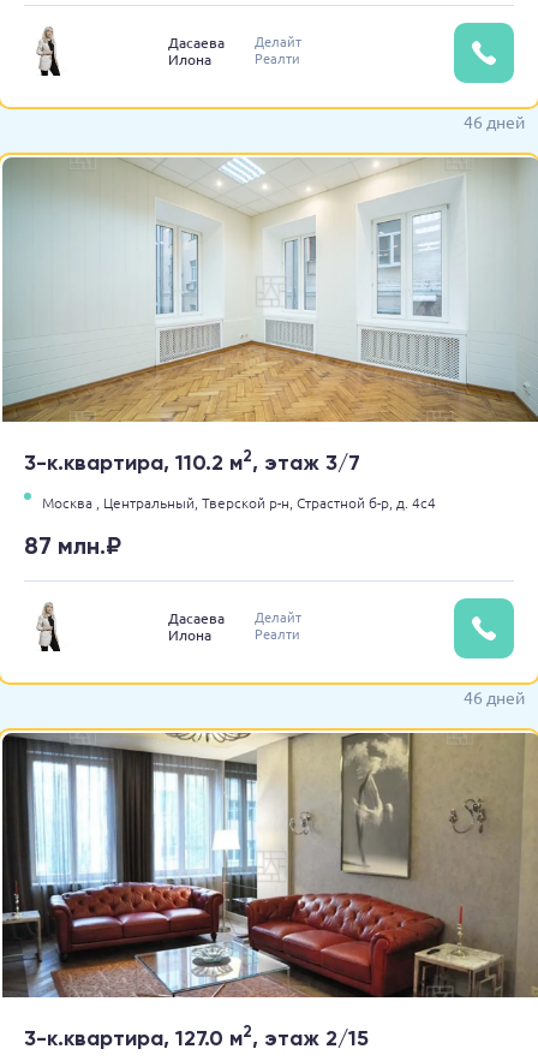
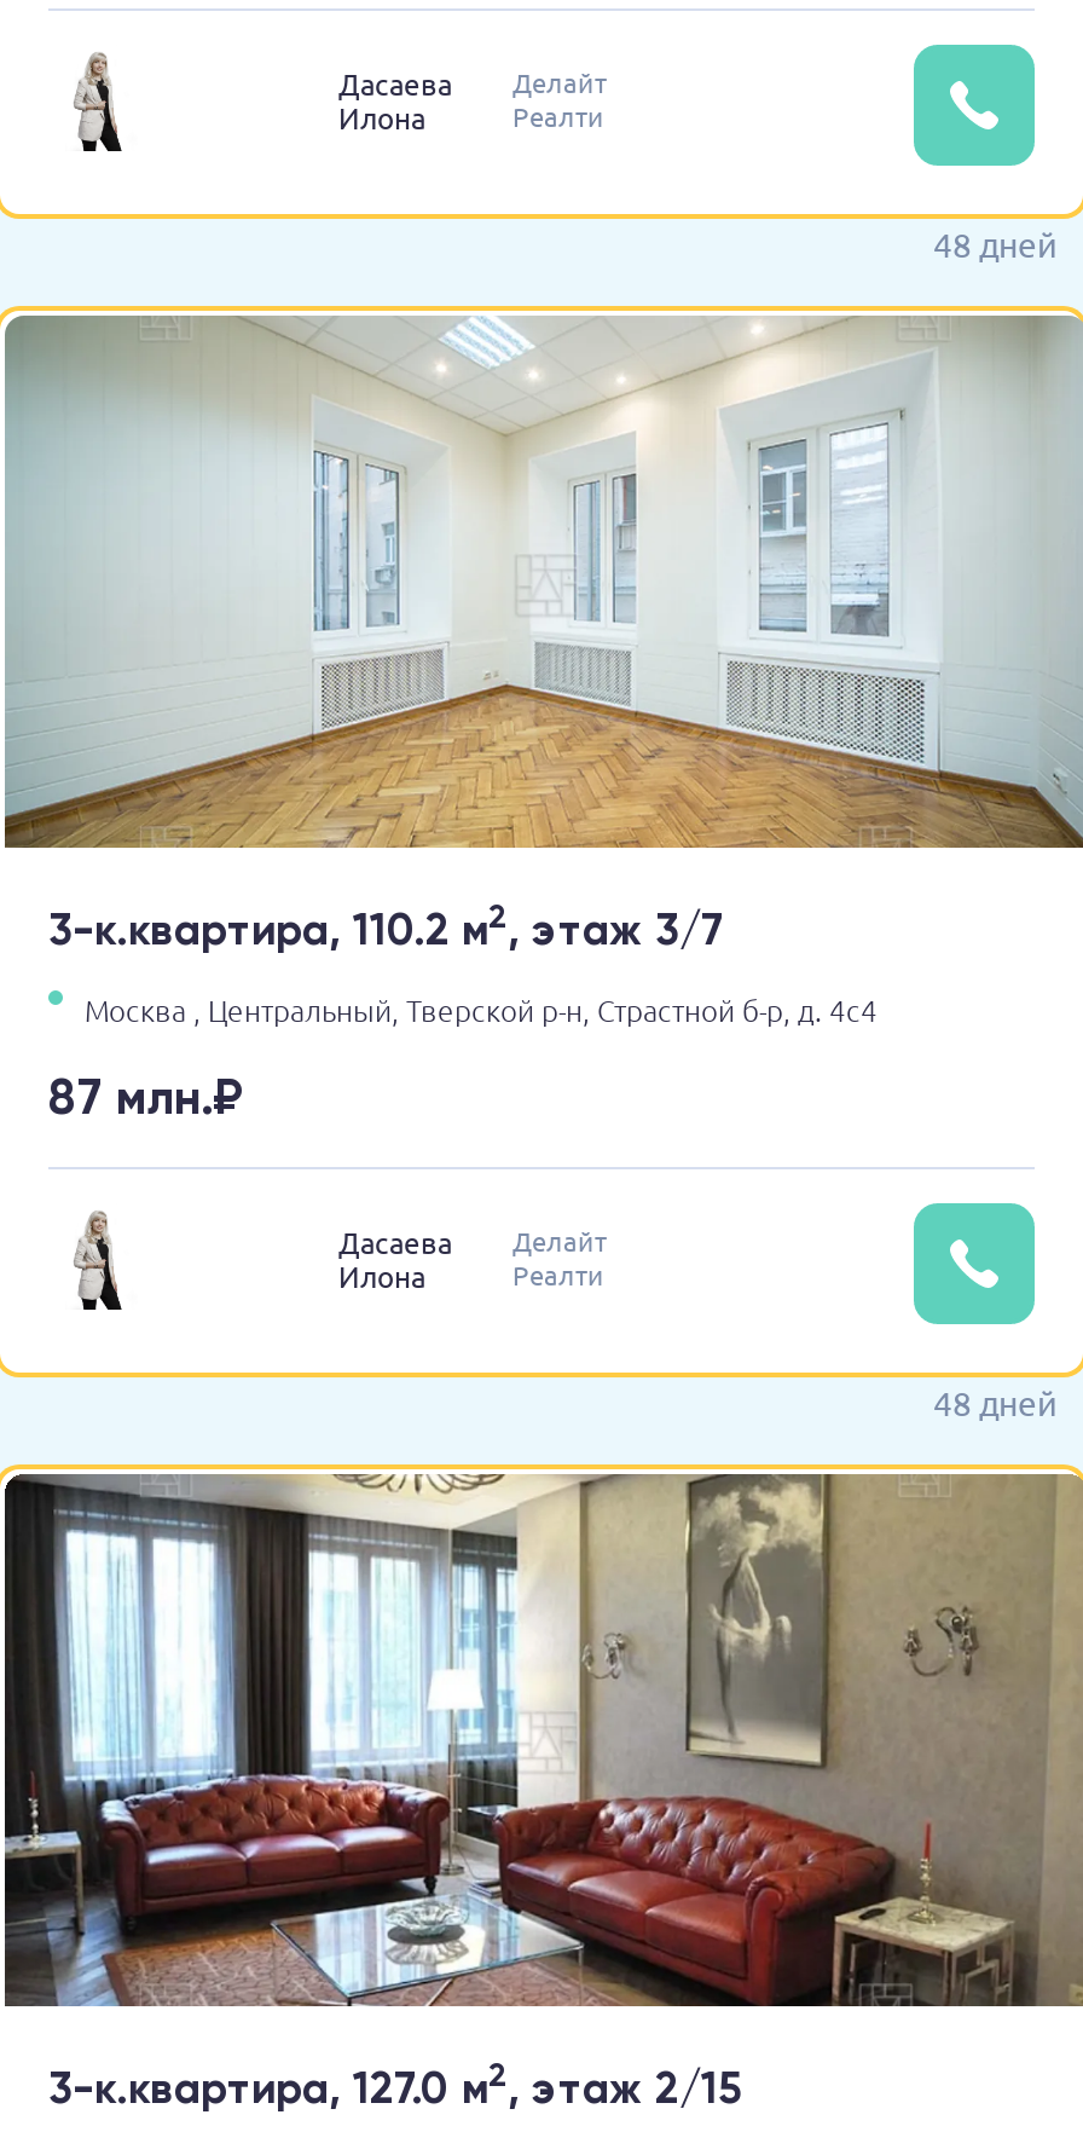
- 46 дней
+ 48 дней

- 46 дней
+ 48 дней
